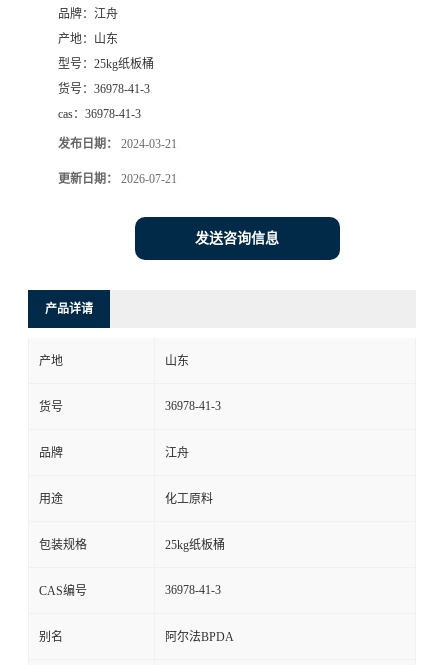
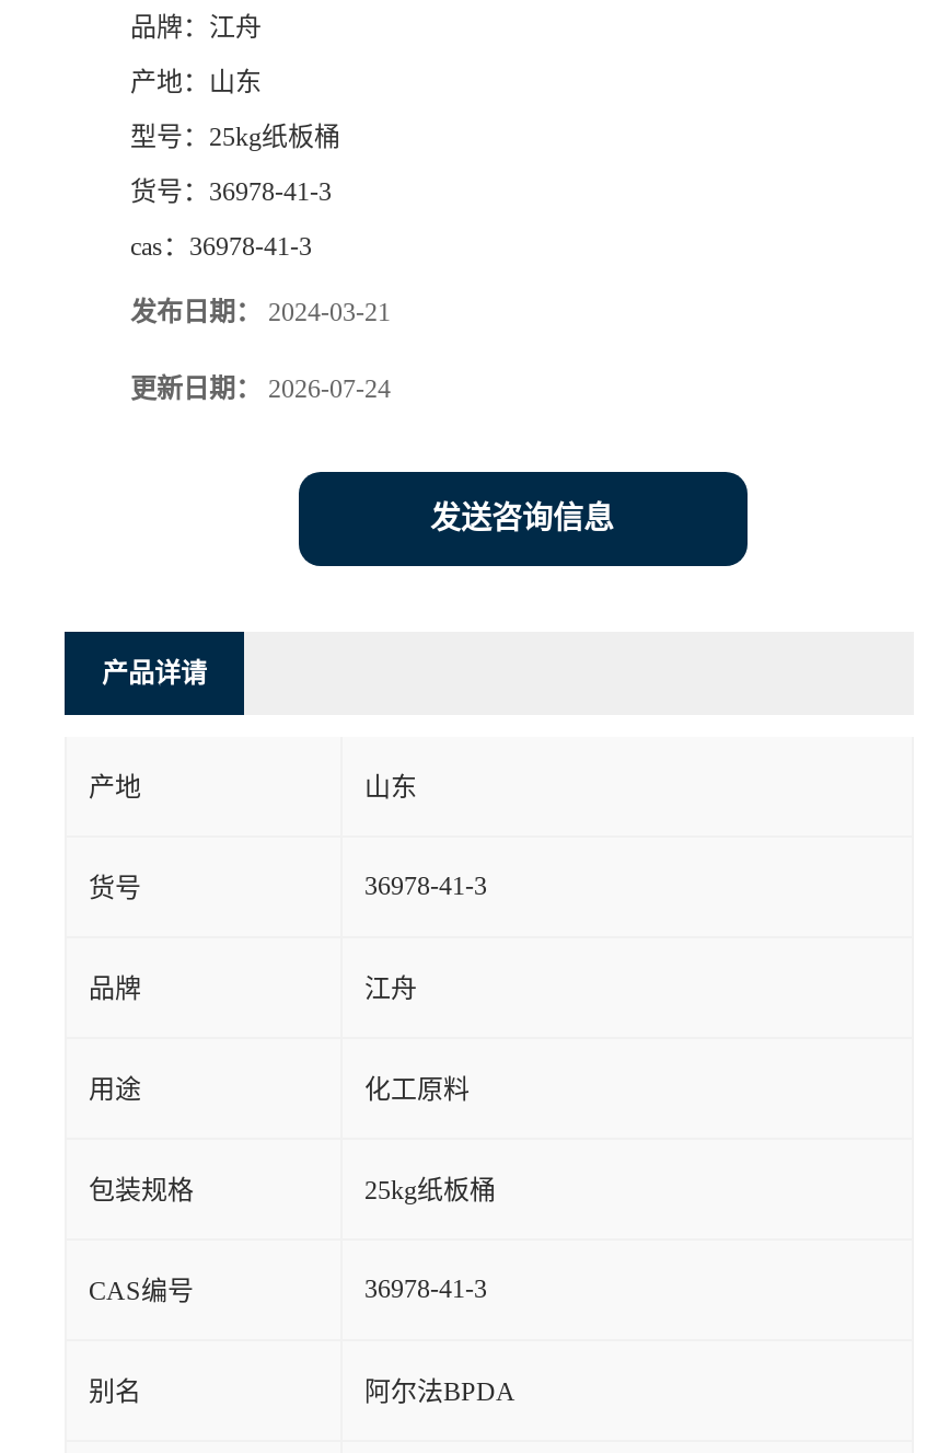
- 更新日期：2026-07-21
+ 更新日期：2026-07-24
